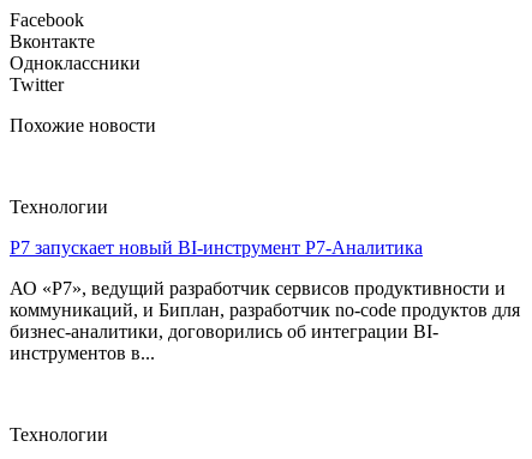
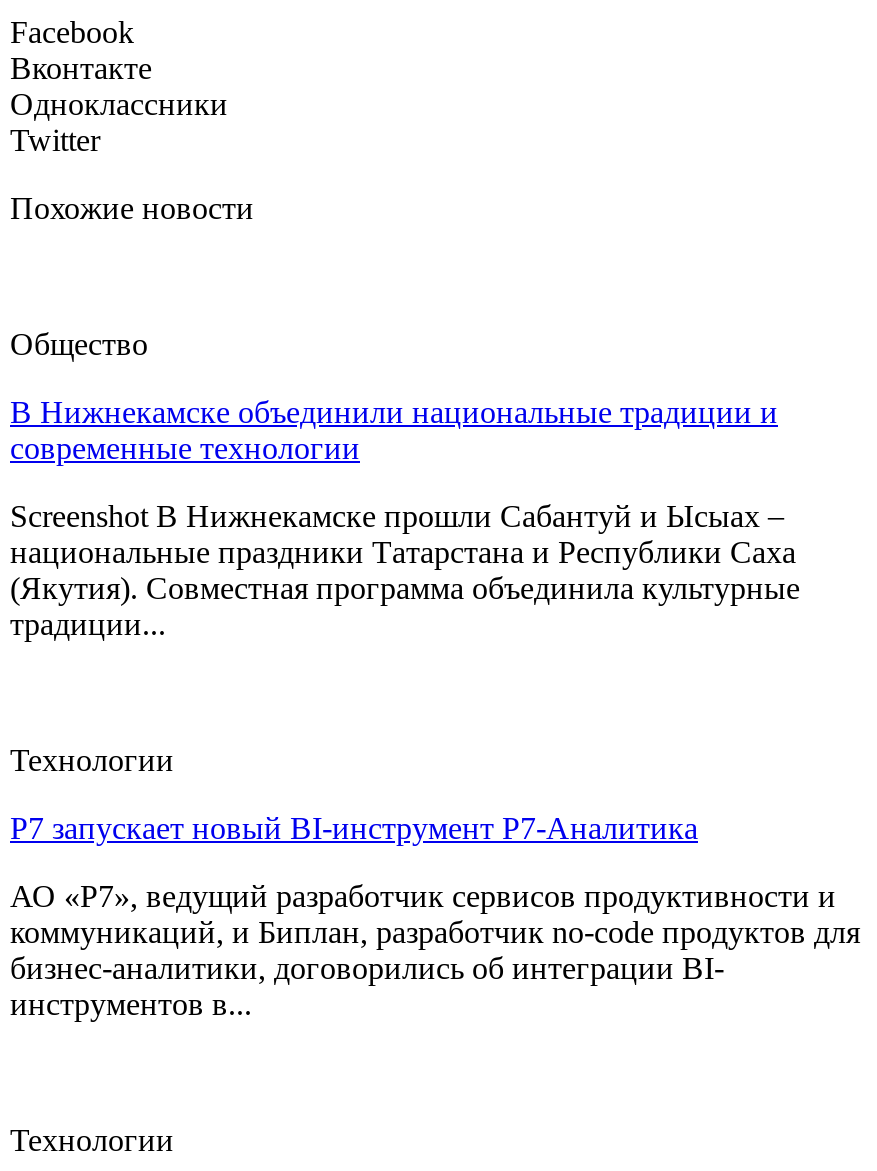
+ Общество
+ В Нижнекамске объединили национальные традиции и
+ современные технологии
+ Screenshot В Нижнекамске прошли Сабантуй и Ысыах –
+ национальные праздники Татарстана и Республики Саха
+ (Якутия). Совместная программа объединила культурные
+ традиции...
